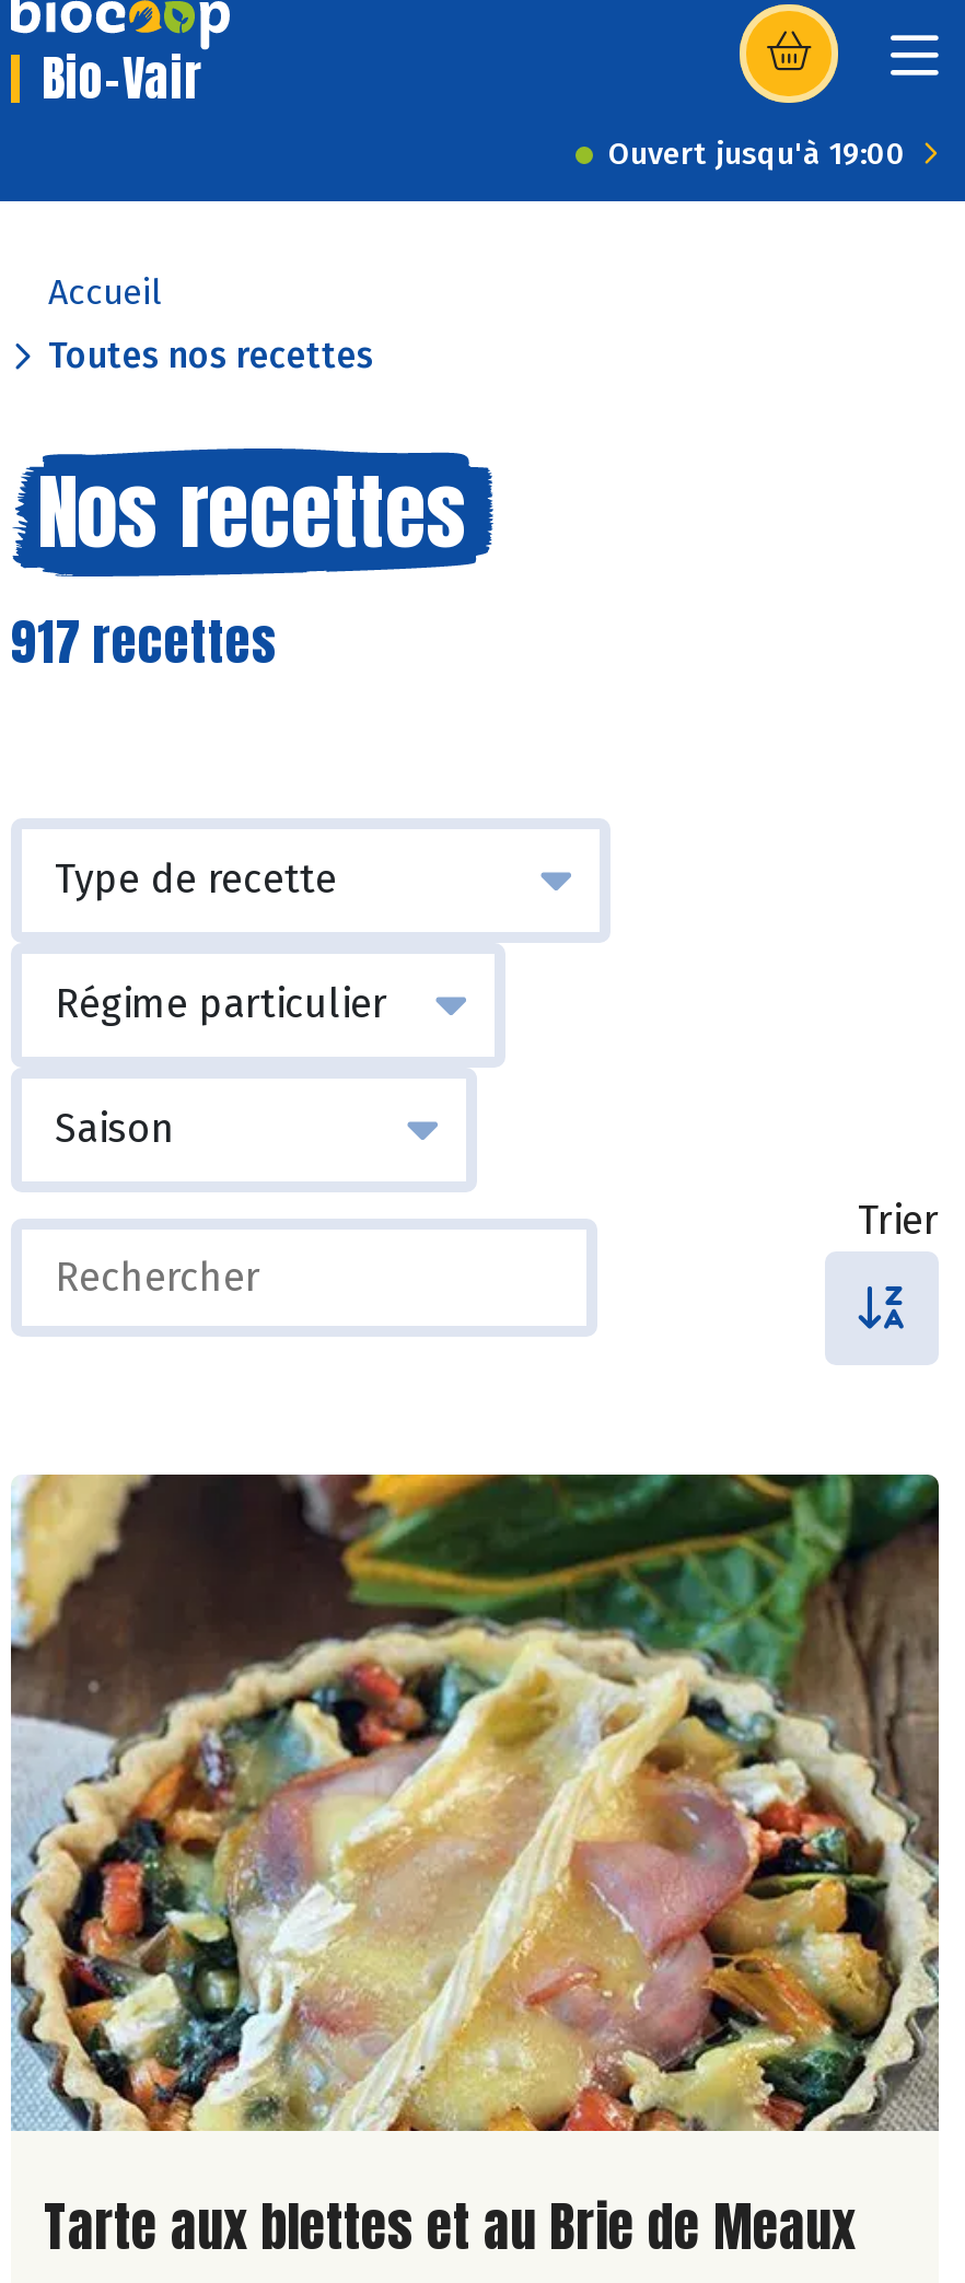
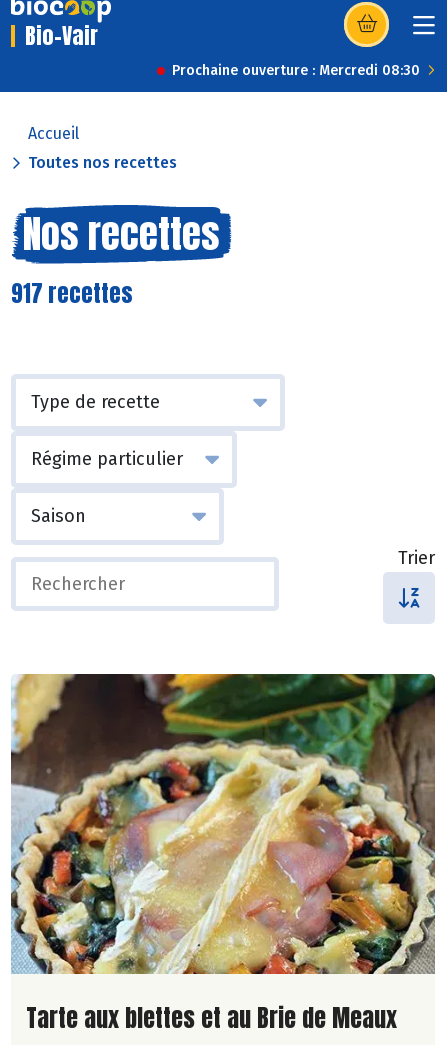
- Ouvert jusqu'à 19:00
+ Prochaine ouverture : Mercredi 08:30
